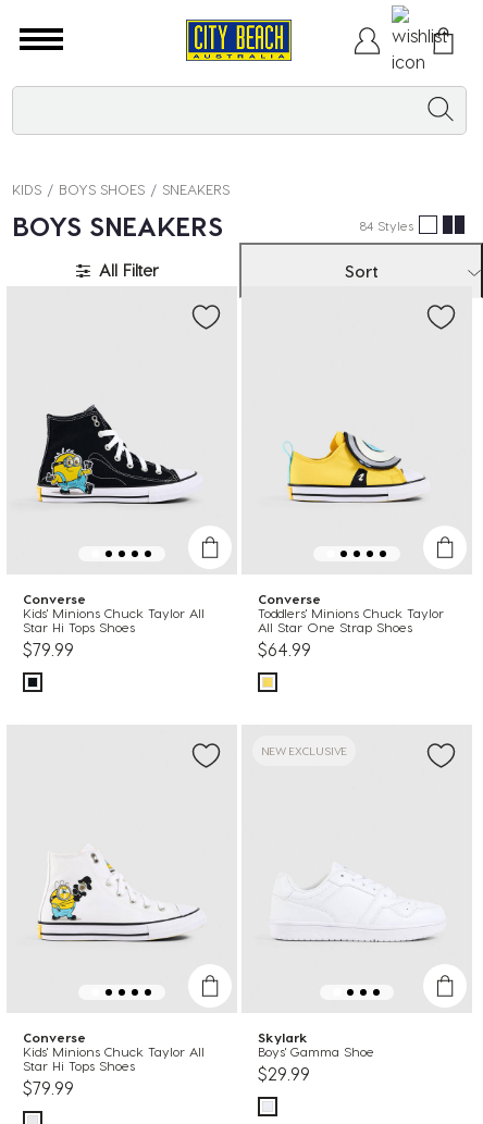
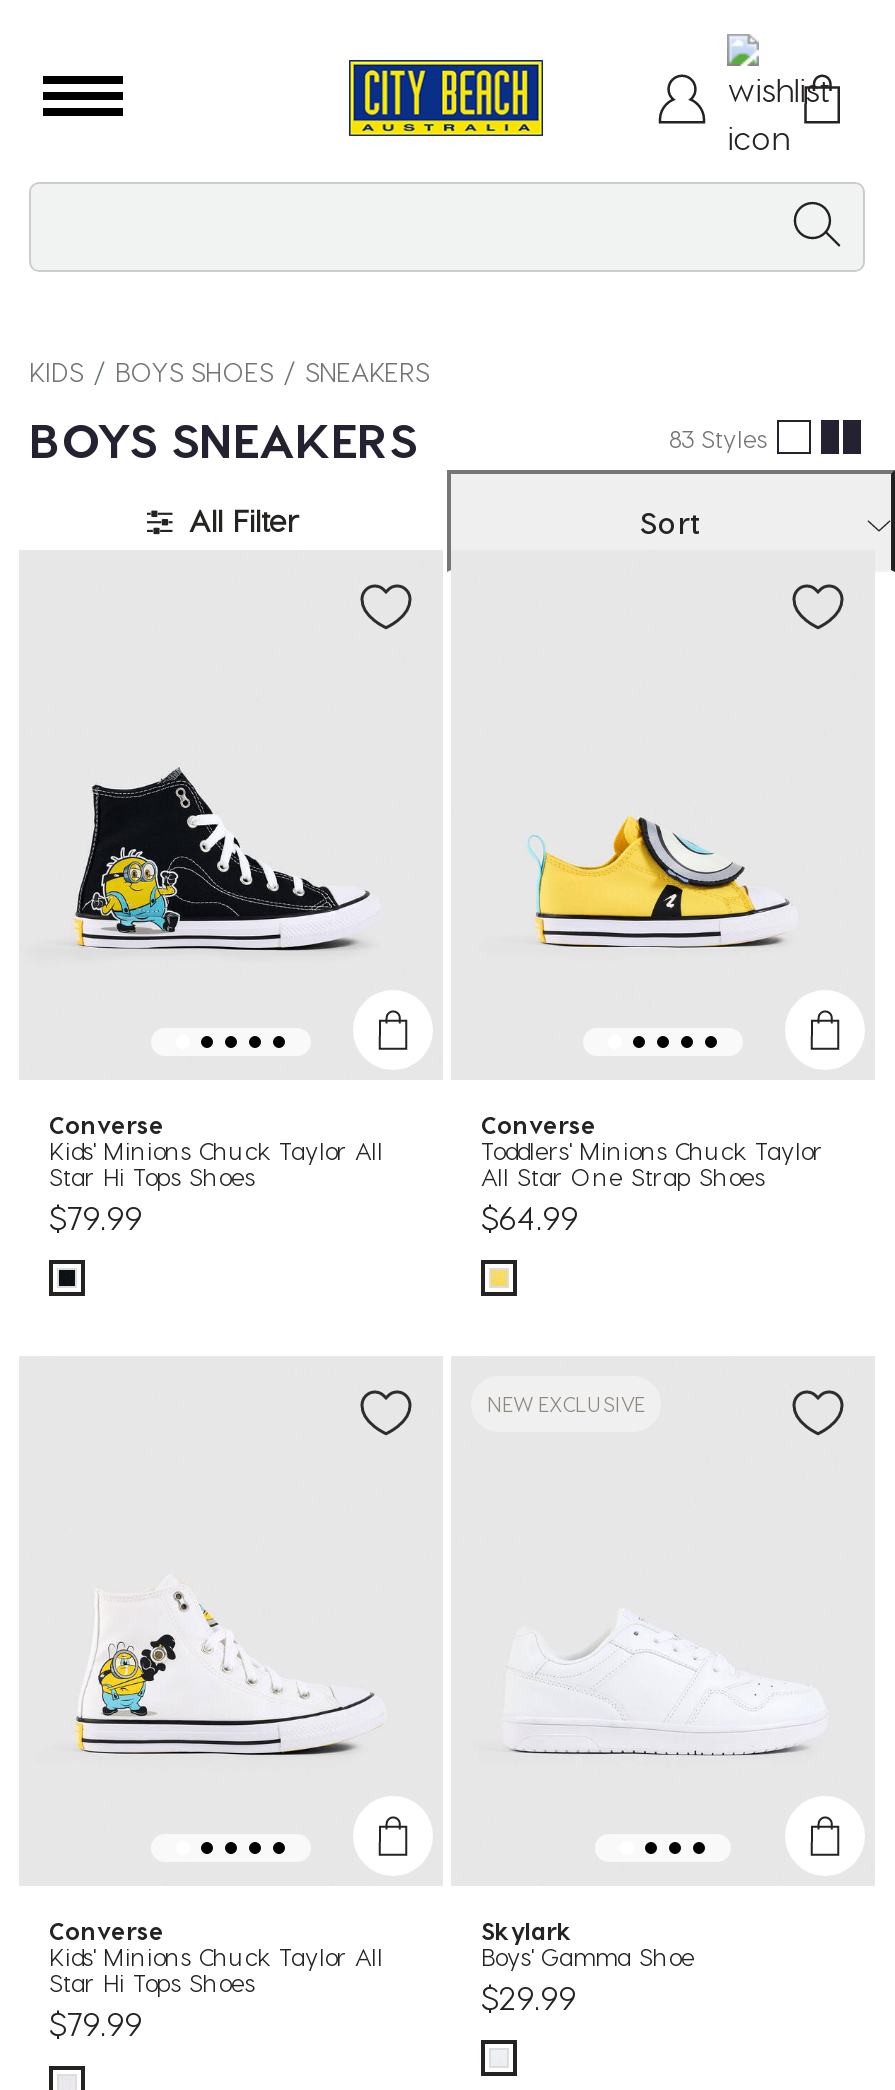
- 84 Styles
+ 83 Styles
